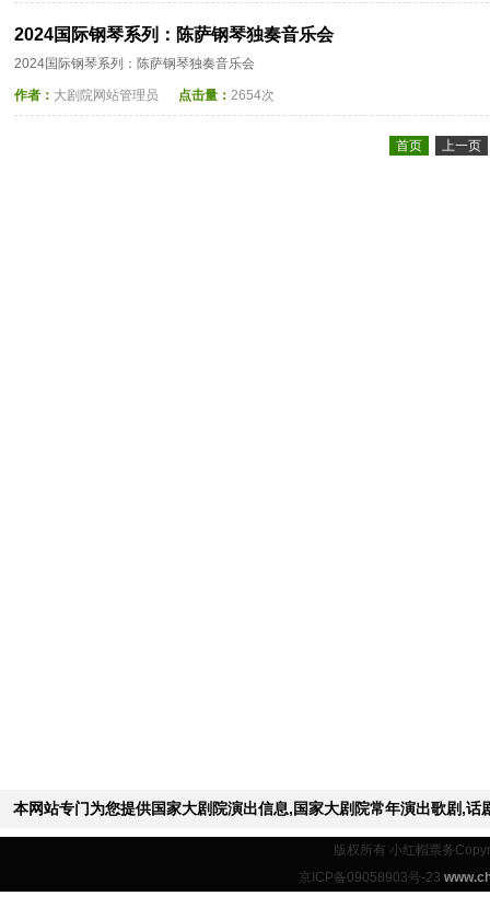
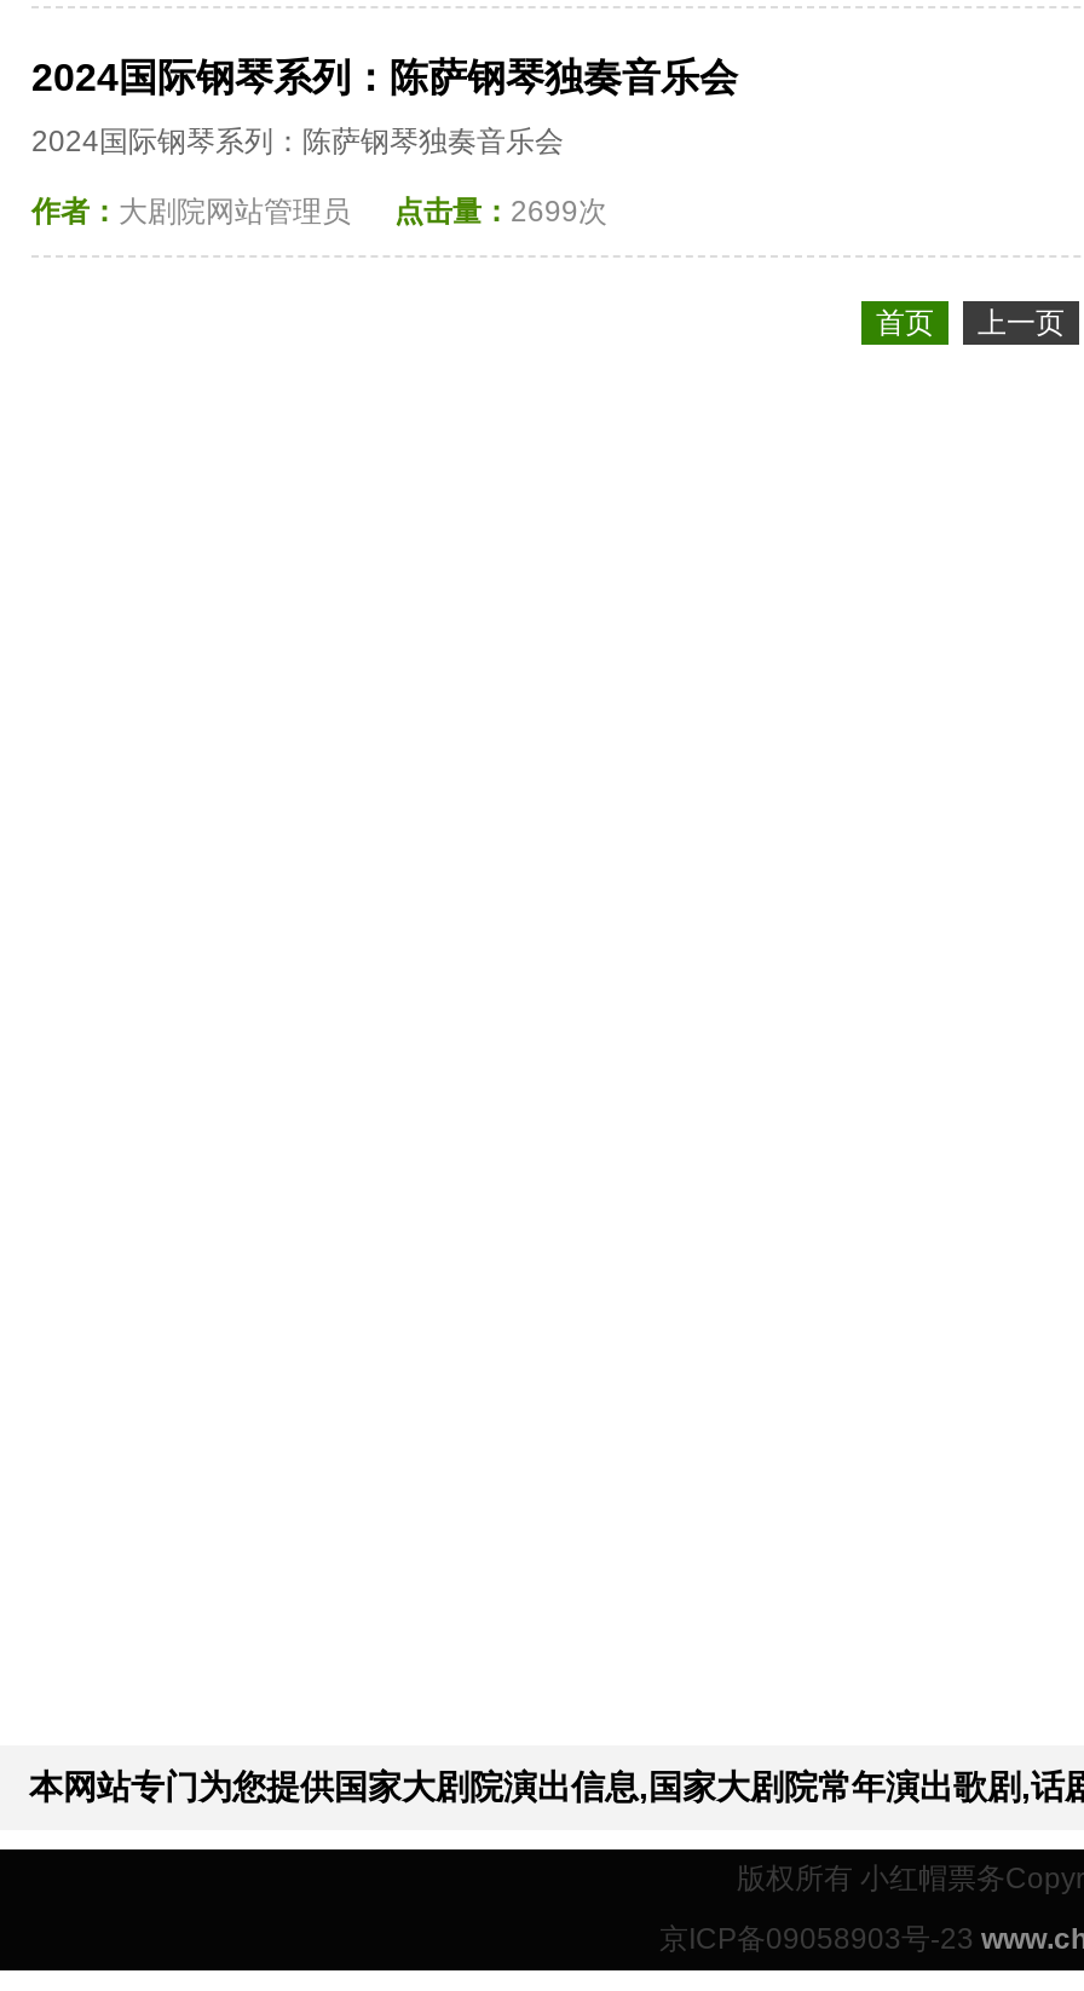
- 作者：大剧院网站管理员点击量：2654次
+ 作者：大剧院网站管理员点击量：2699次
